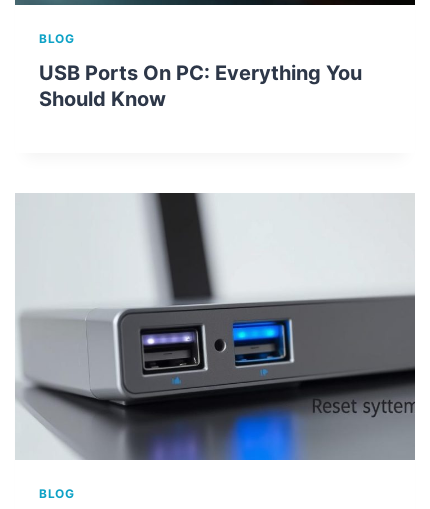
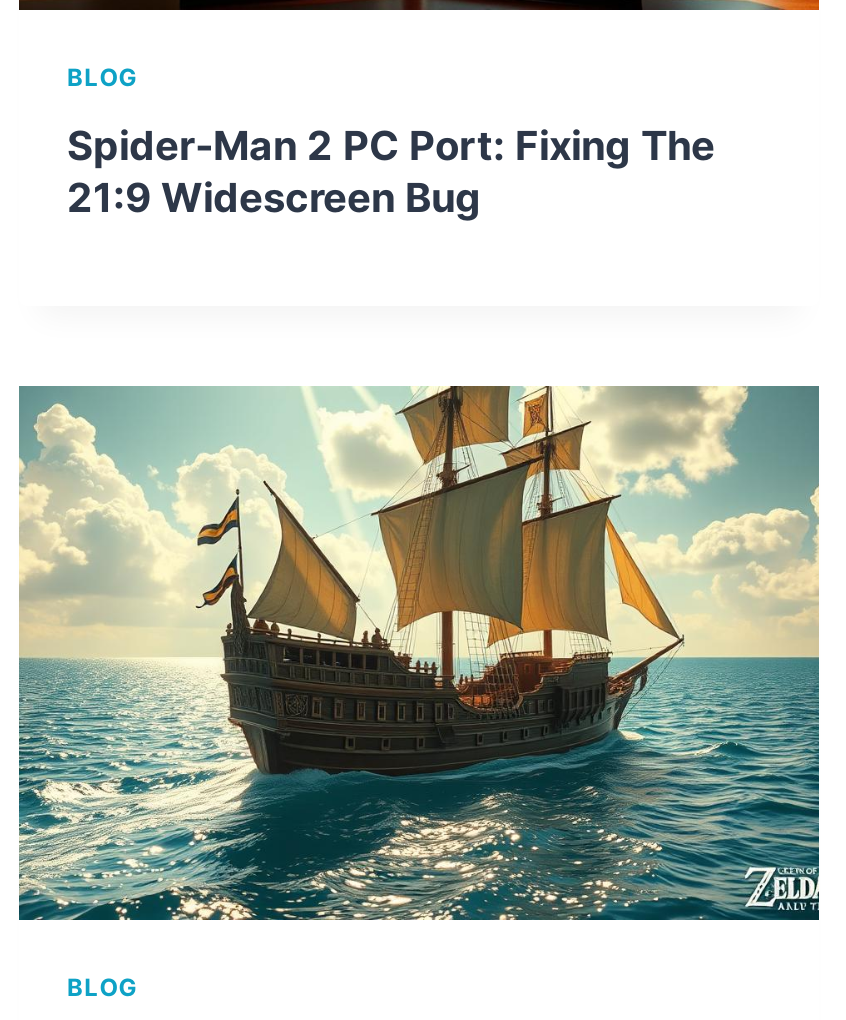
- USB Ports On PC: Everything You
- Should Know
+ Spider-Man 2 PC Port: Fixing The
+ 21:9 Widescreen Bug

- [image]
+ [image]
